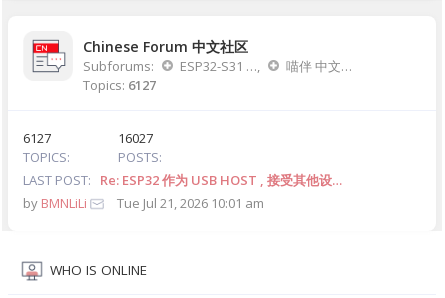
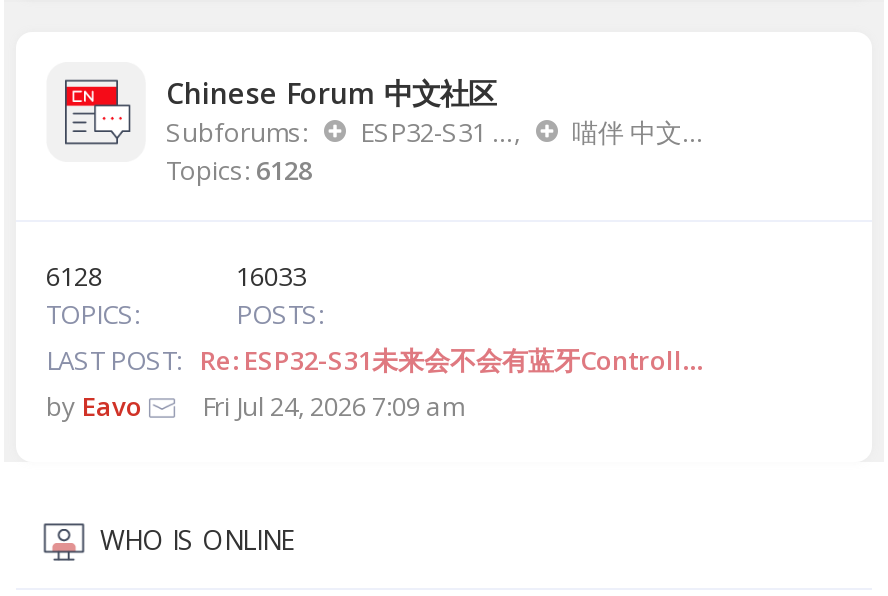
- Topics: 6127
+ Topics: 6128

- 6127
+ 6128

- 16027
+ 16033

- Re: ESP32 作为 USB HOST , 接受其他设…
- by BMNLiLi
- Tue Jul 21, 2026 10:01 am
+ Re: ESP32-S31未来会不会有蓝牙Controll…
+ by Eavo
+ Fri Jul 24, 2026 7:09 am
